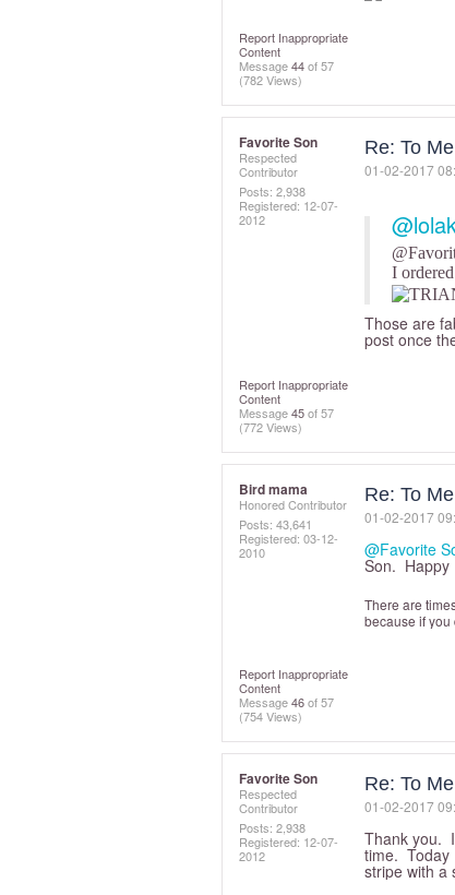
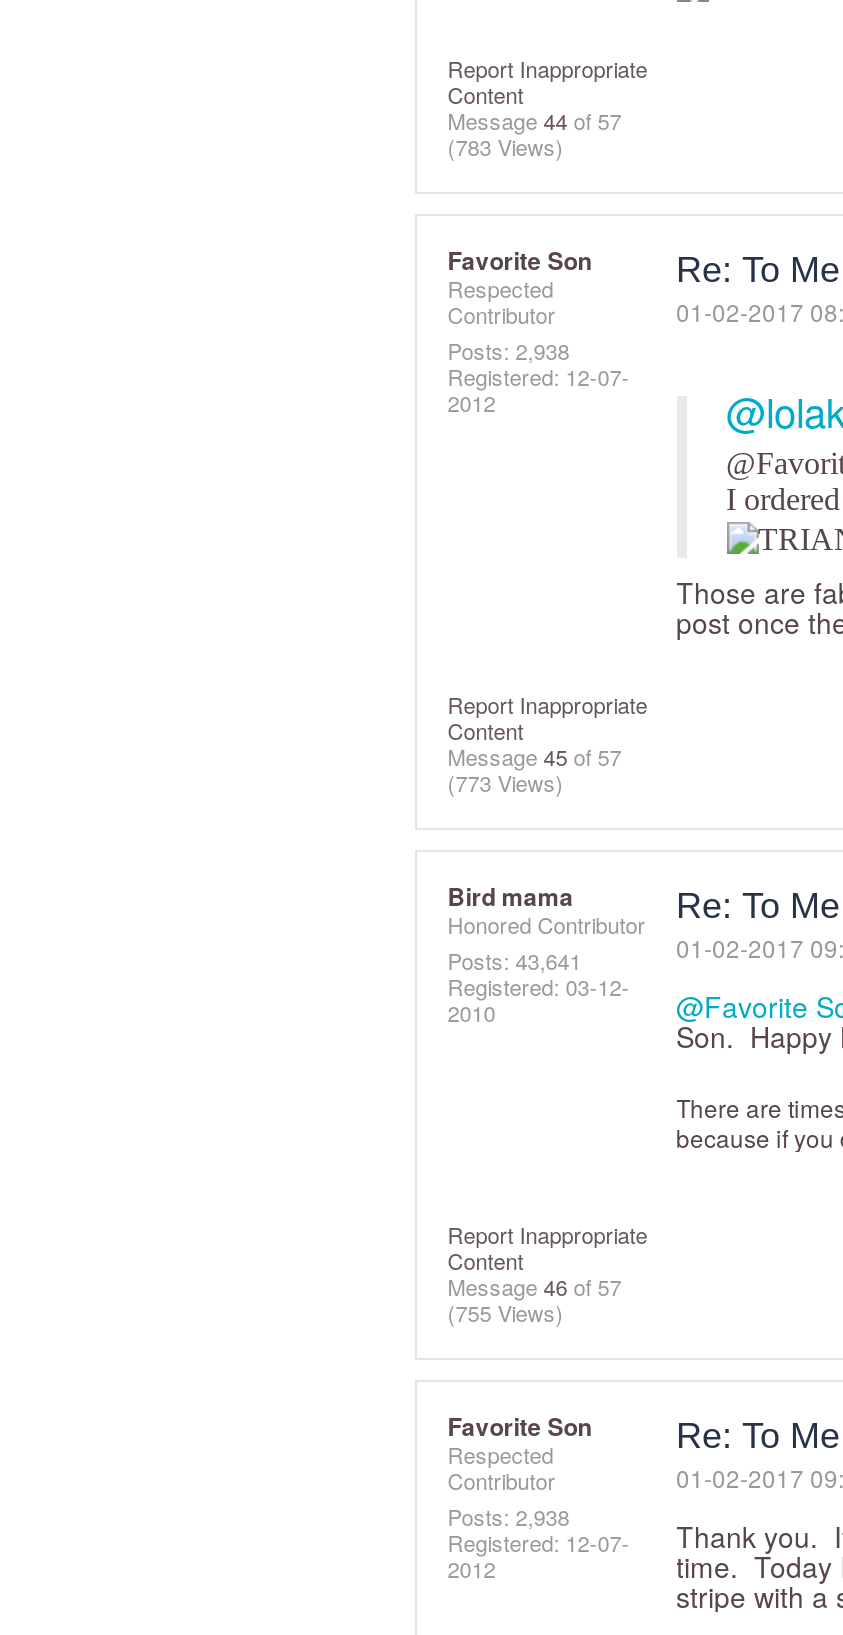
- (782 Views)
+ (783 Views)

- (772 Views)
+ (773 Views)

- (754 Views)
+ (755 Views)
